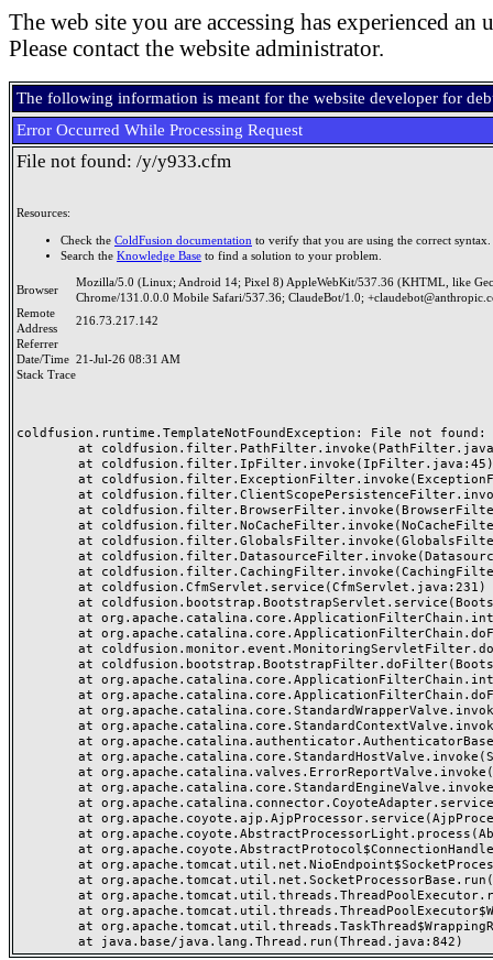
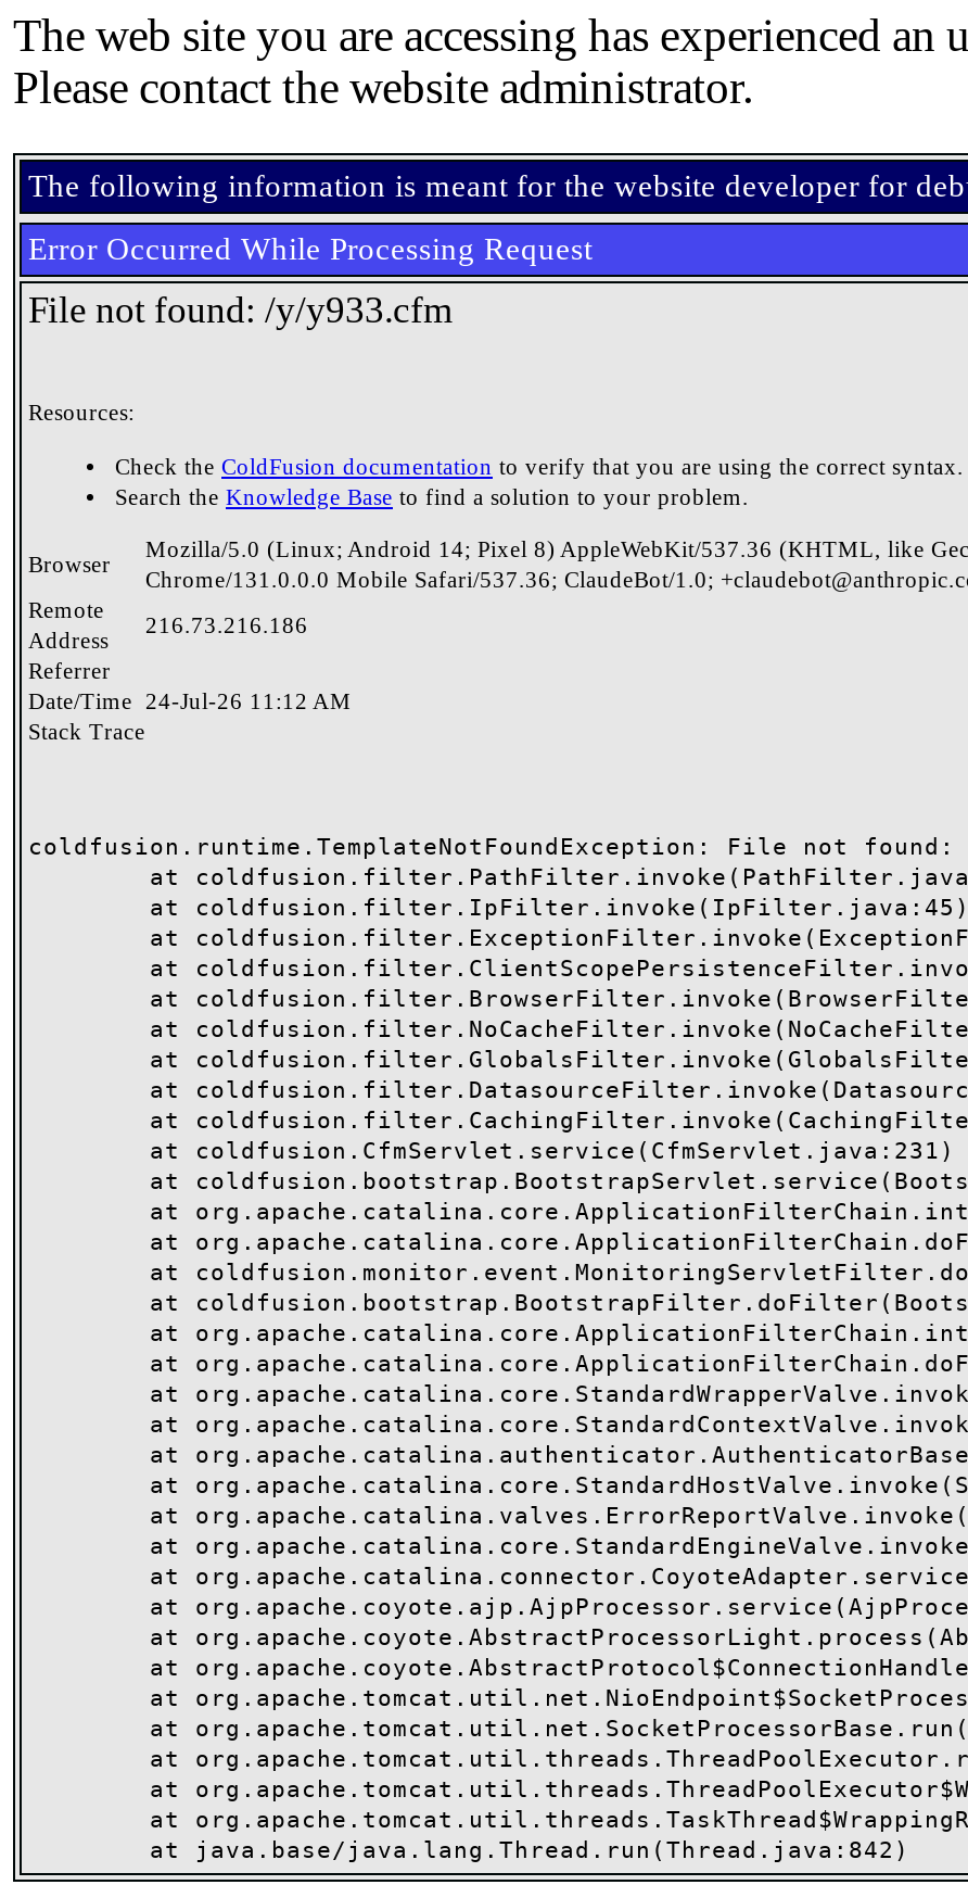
- 216.73.217.142
+ 216.73.216.186

- Date/Time 21-Jul-26 08:31 AM
+ Date/Time 24-Jul-26 11:12 AM
